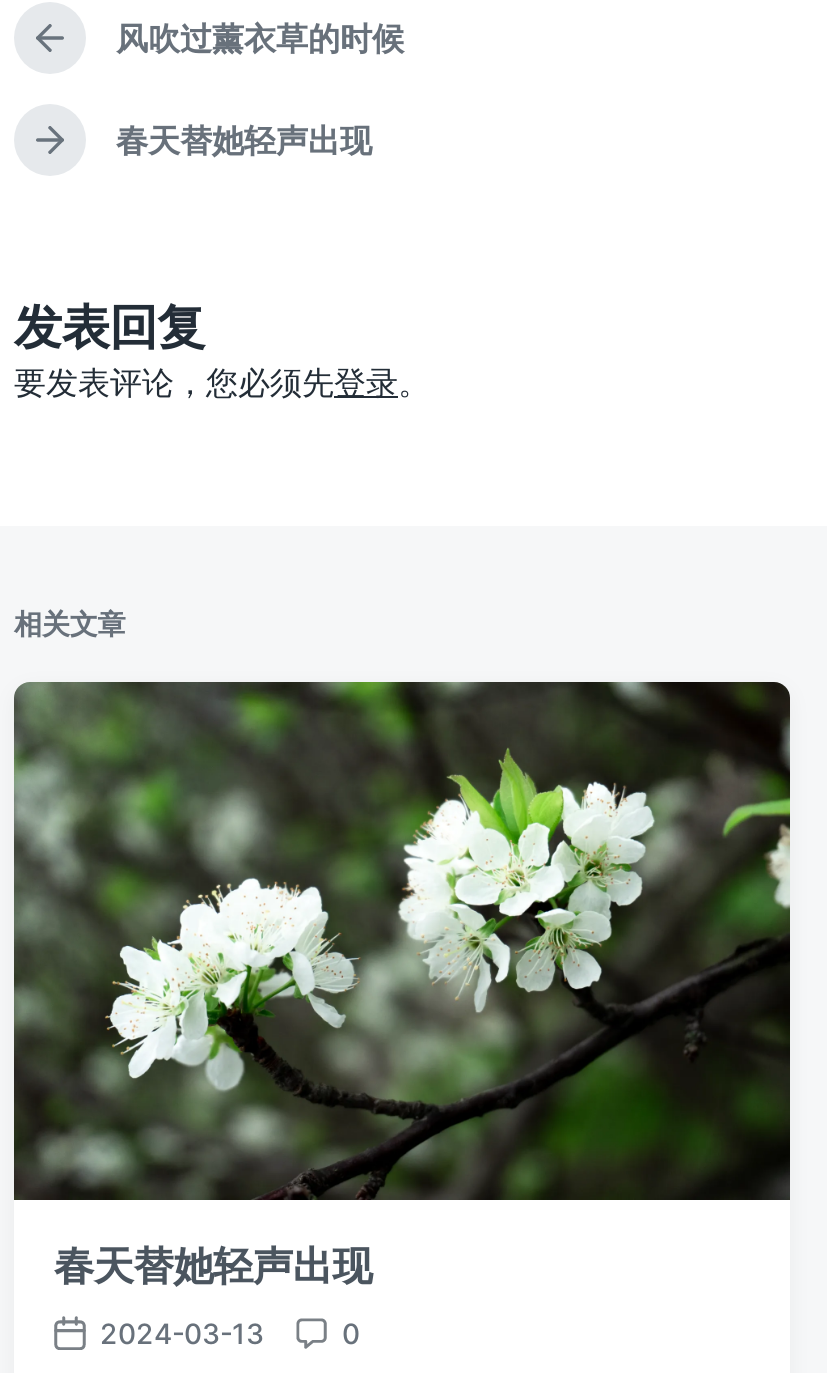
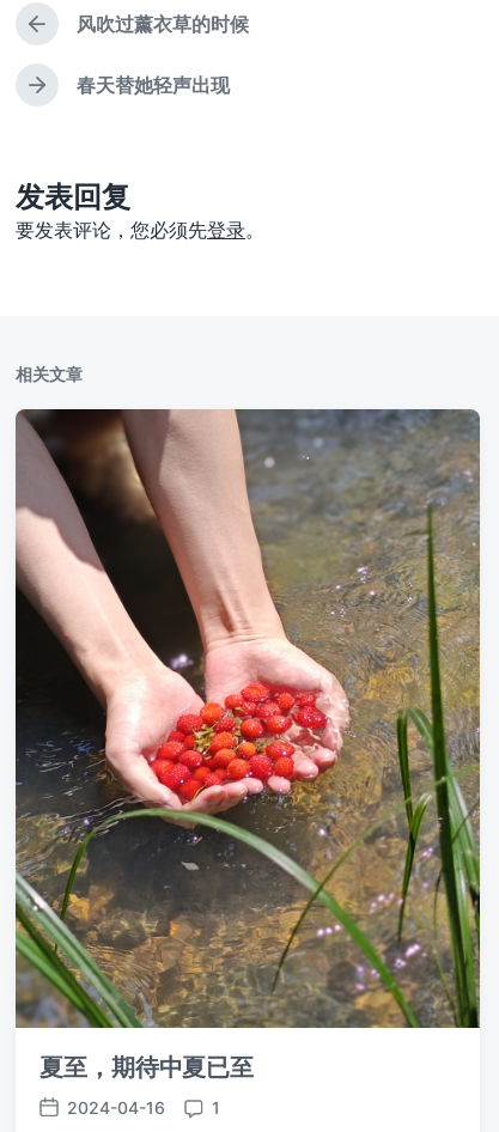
- [image]
- 春天替她轻声出现
+ [image]
+ 夏至，期待中夏已至

- 2024-03-13
+ 2024-04-16

- 0
+ 1
